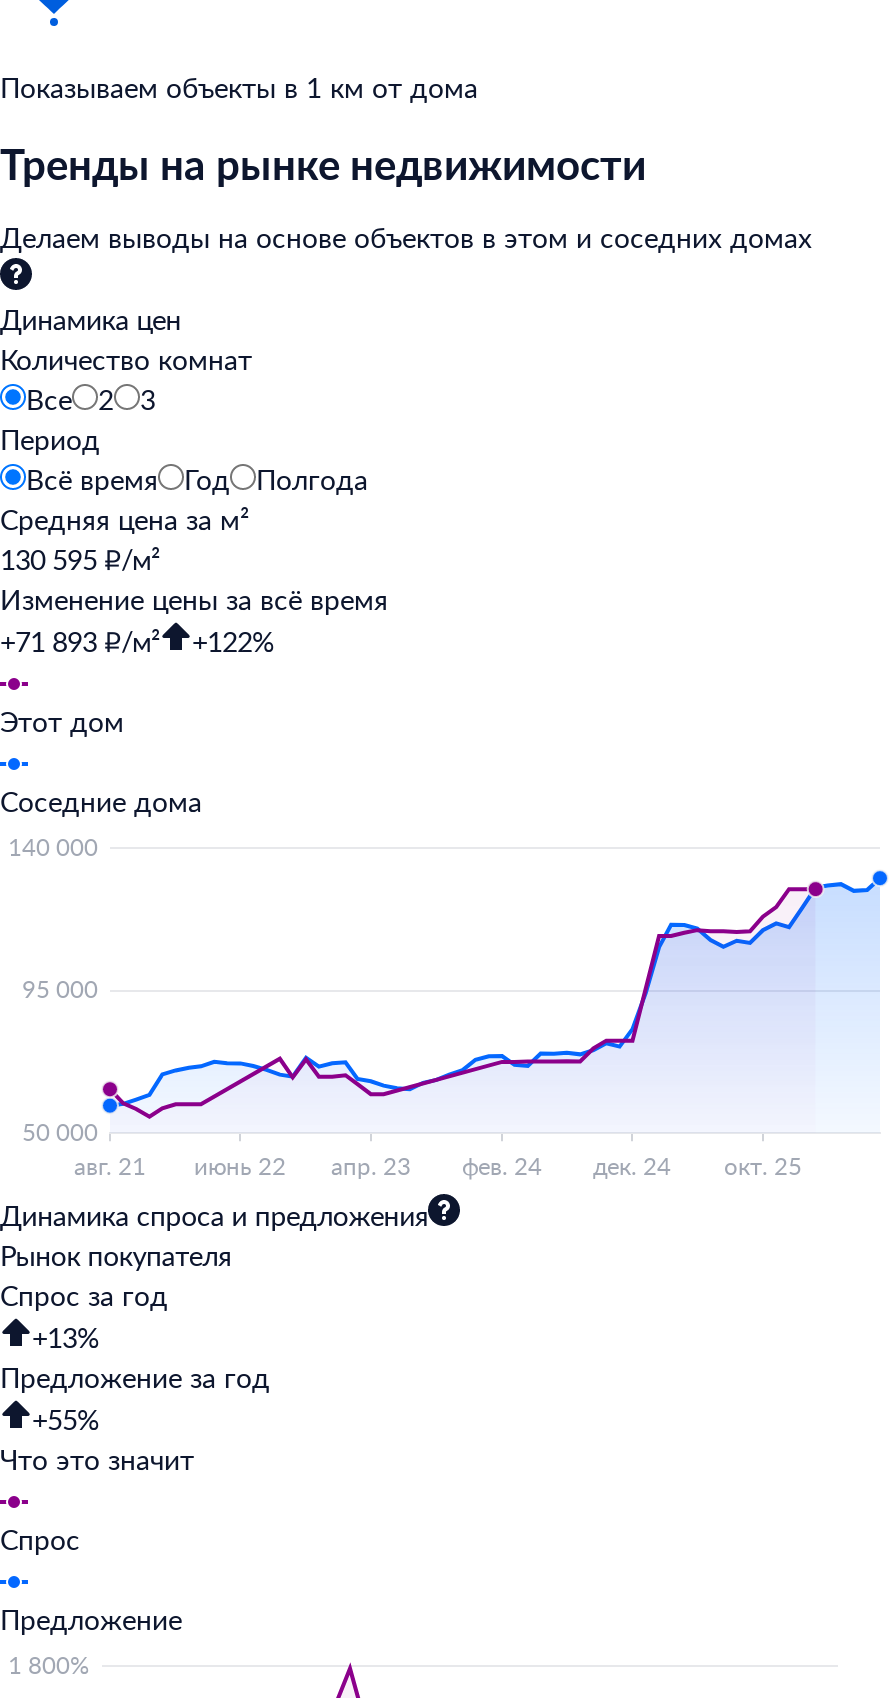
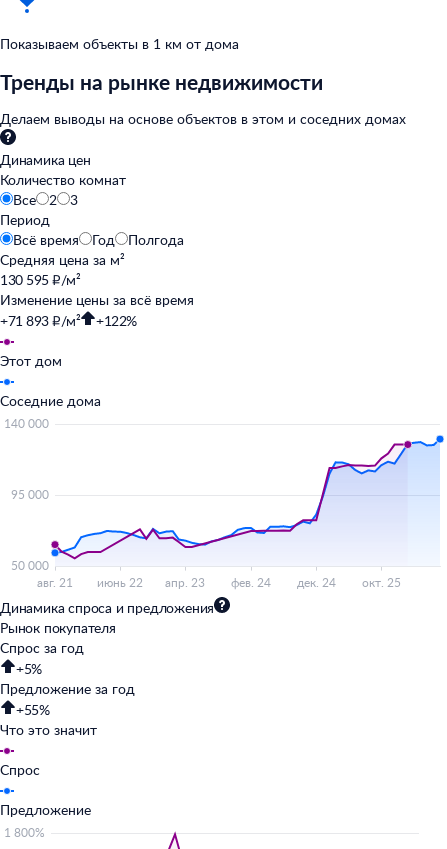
- +13%
+ +5%
